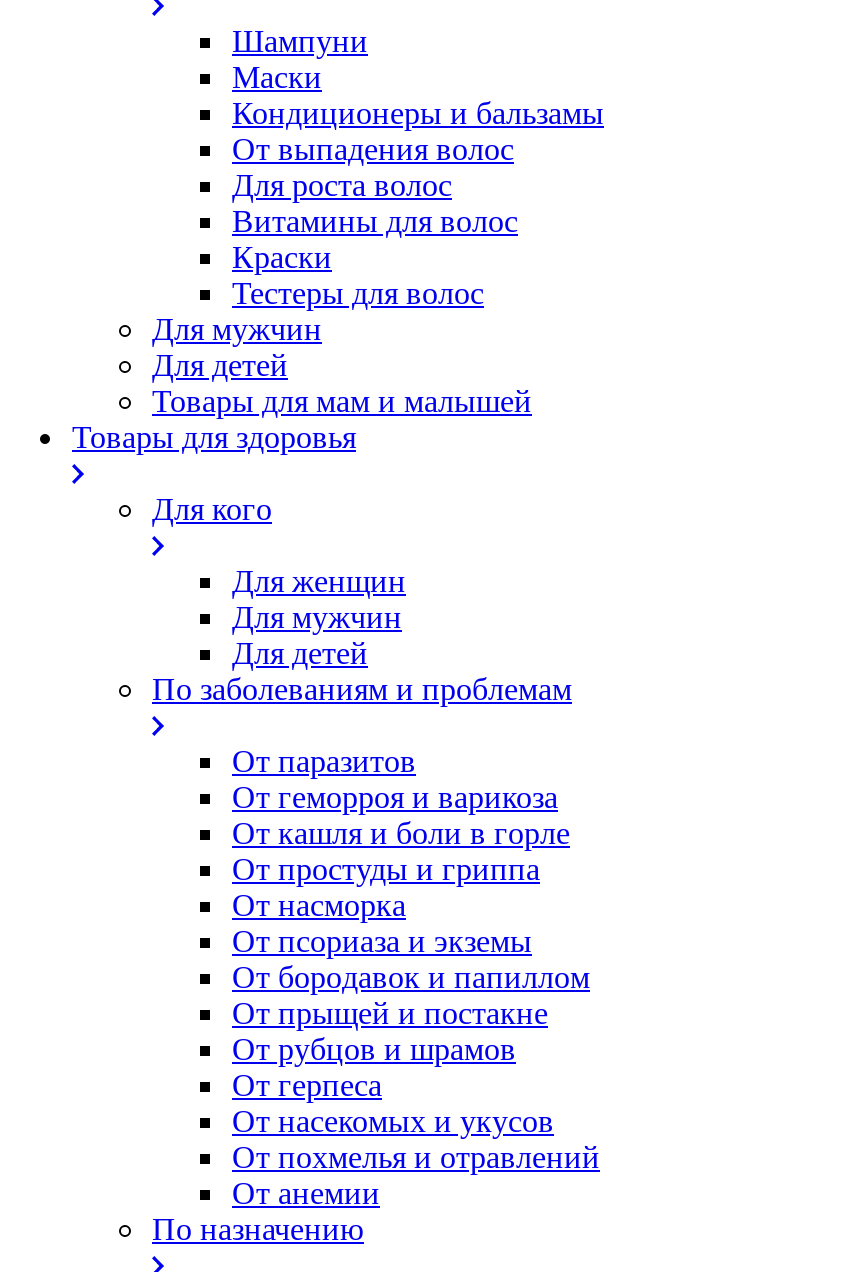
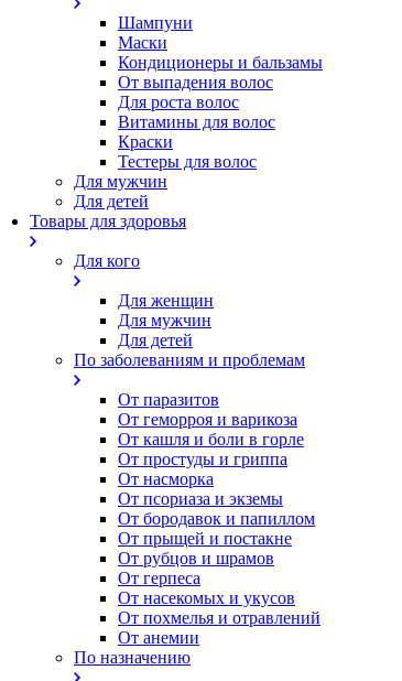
- Товары для мам и малышей
